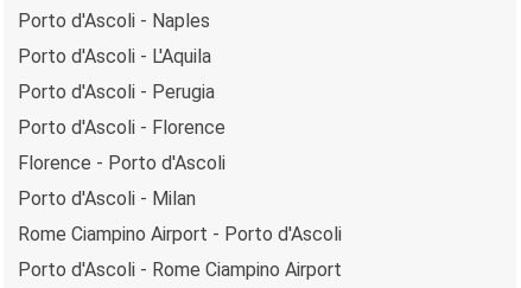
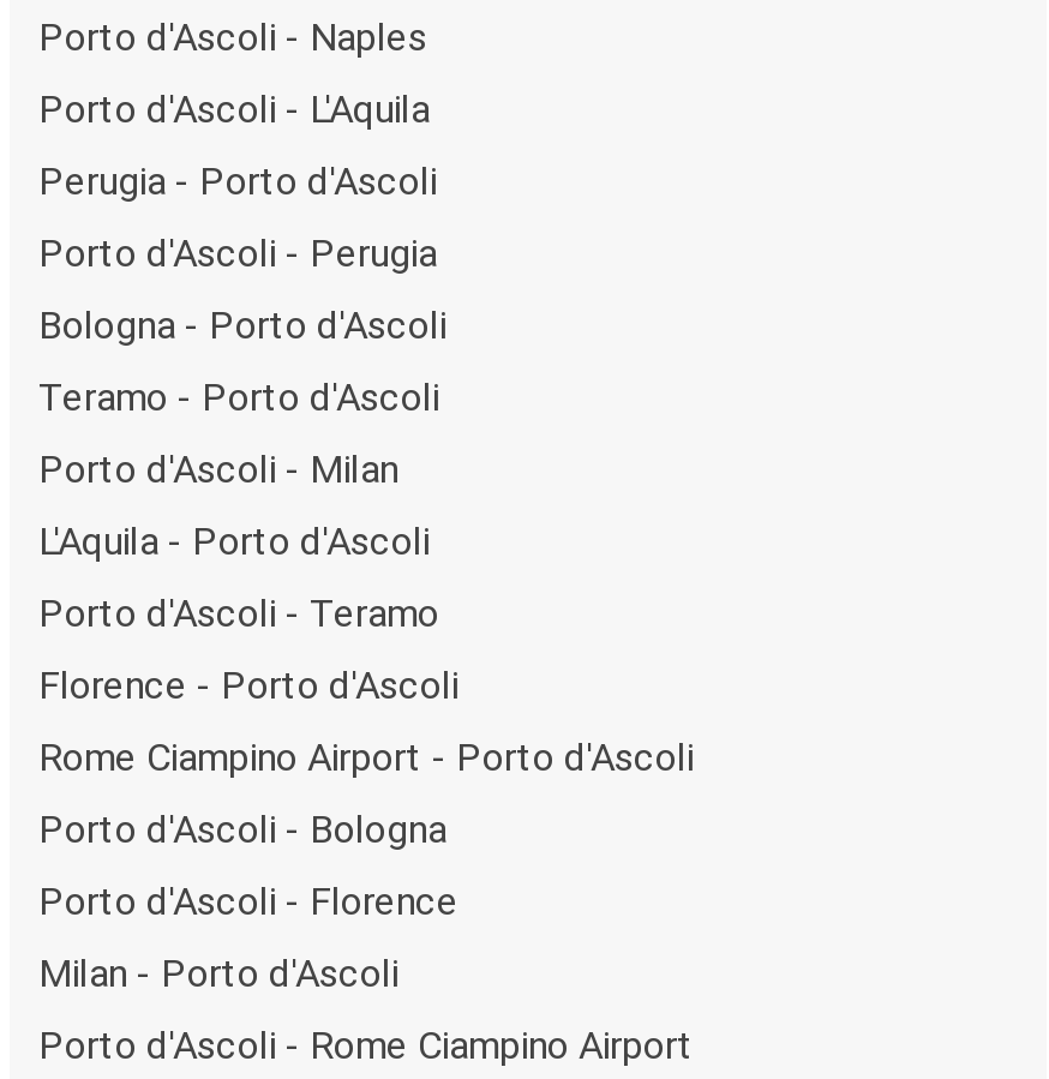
+ Perugia - Porto d'Ascoli

+ Bologna - Porto d'Ascoli
+ Teramo - Porto d'Ascoli
+ L'Aquila - Porto d'Ascoli
+ Porto d'Ascoli - Teramo
+ Porto d'Ascoli - Bologna

moved down: Porto d'Ascoli - Florence

+ Milan - Porto d'Ascoli

moved up: Florence - Porto d'Ascoli | Porto d'Ascoli - Milan | Rome Ciampino Airport - Porto d'Ascoli
